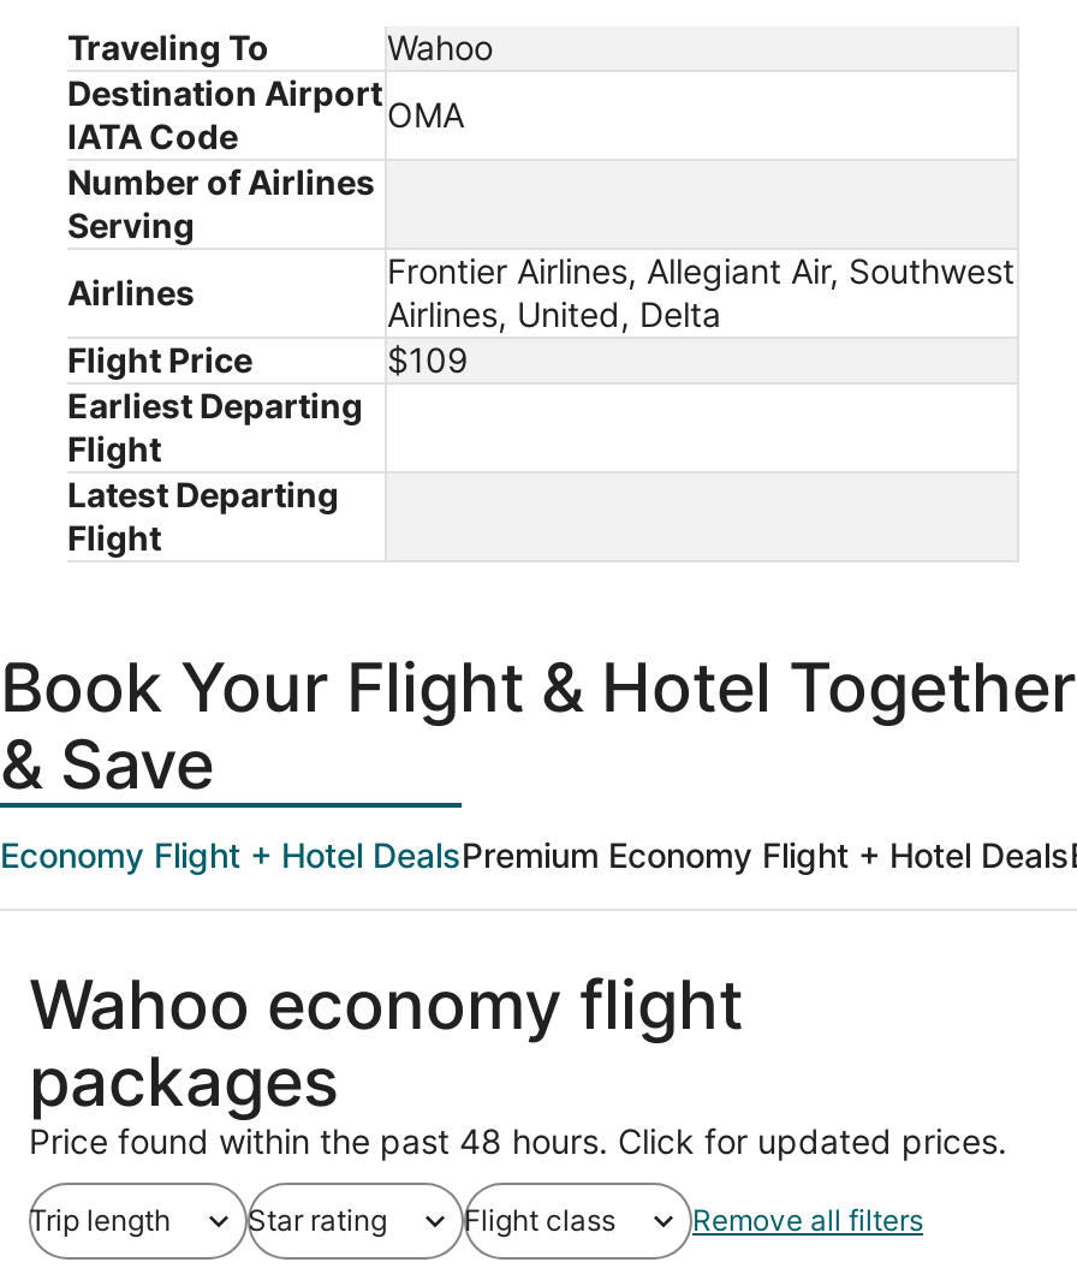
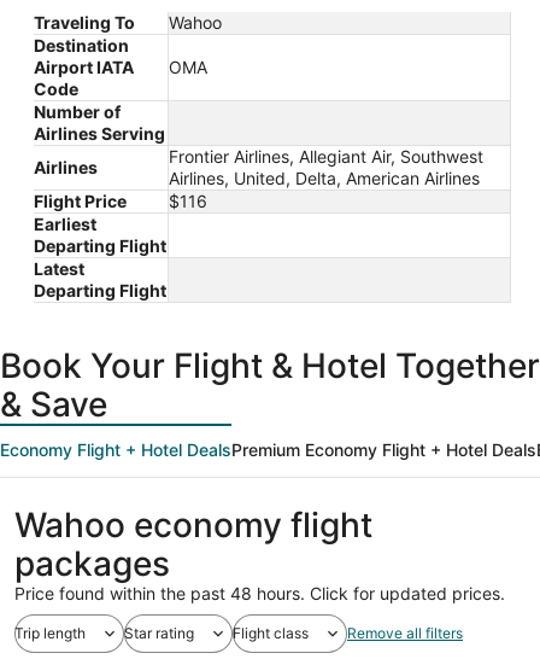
- Airlines, United, Delta
+ Airlines, United, Delta, American Airlines

- $109
- Earliest Departing
- Flight
- Latest Departing
- Flight
+ $116
+ Earliest
+ Departing Flight
+ Latest
+ Departing Flight
